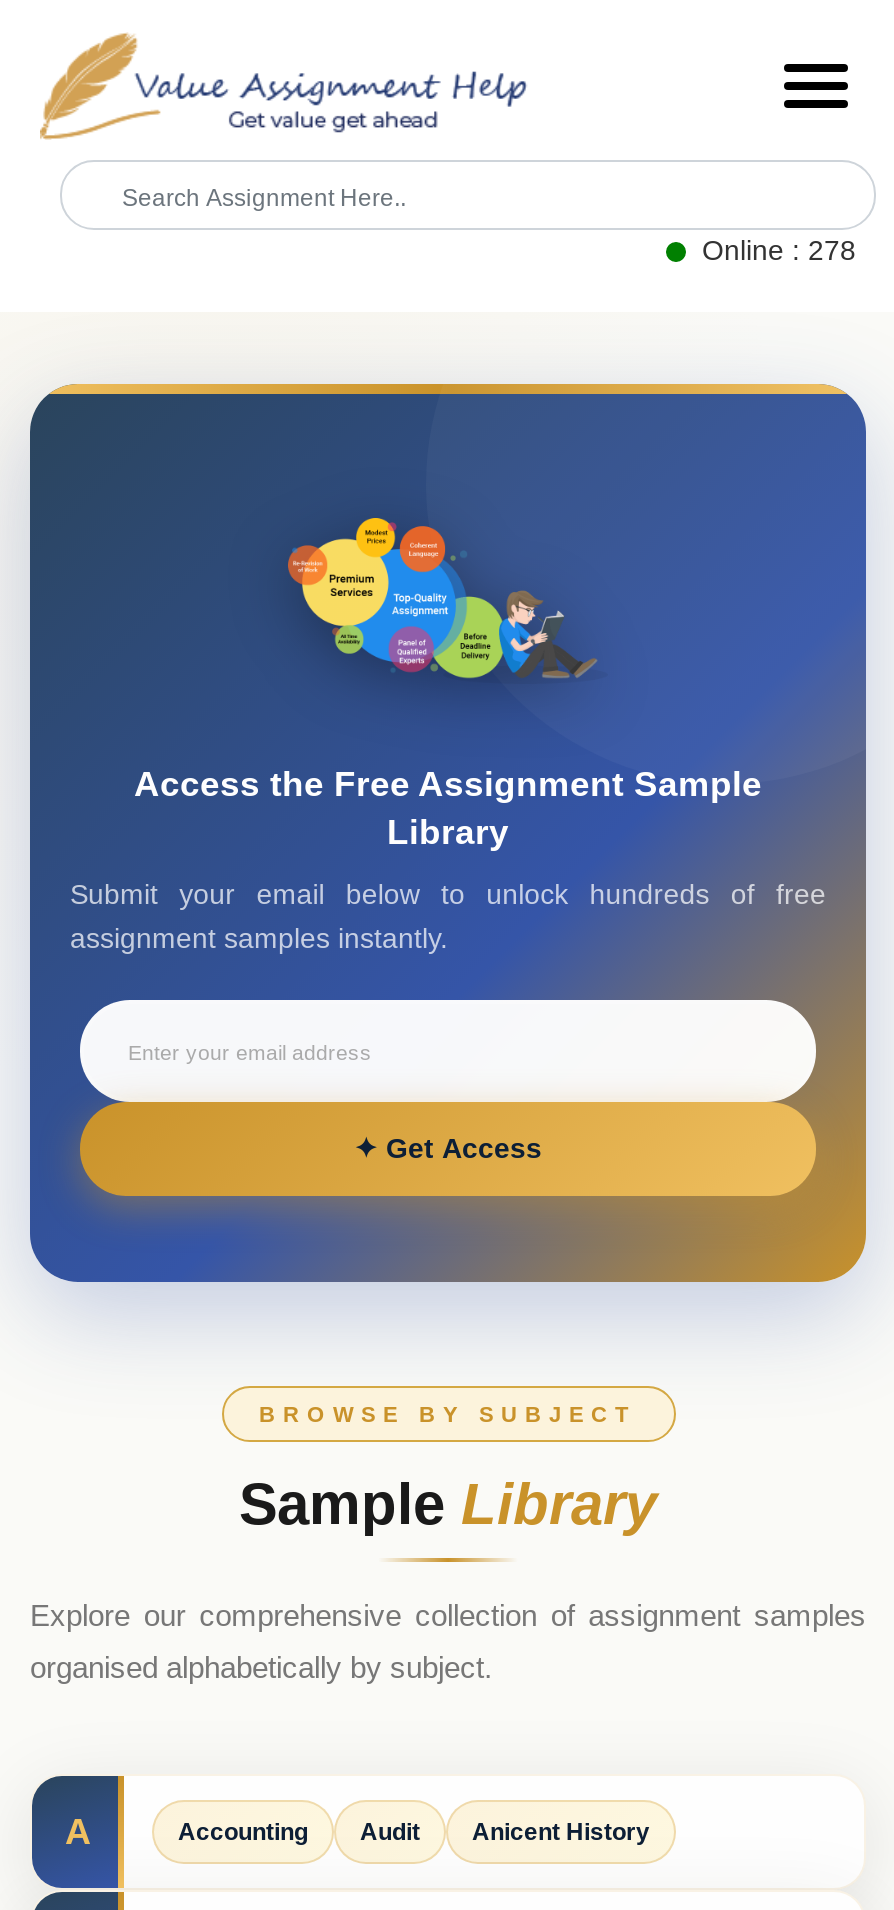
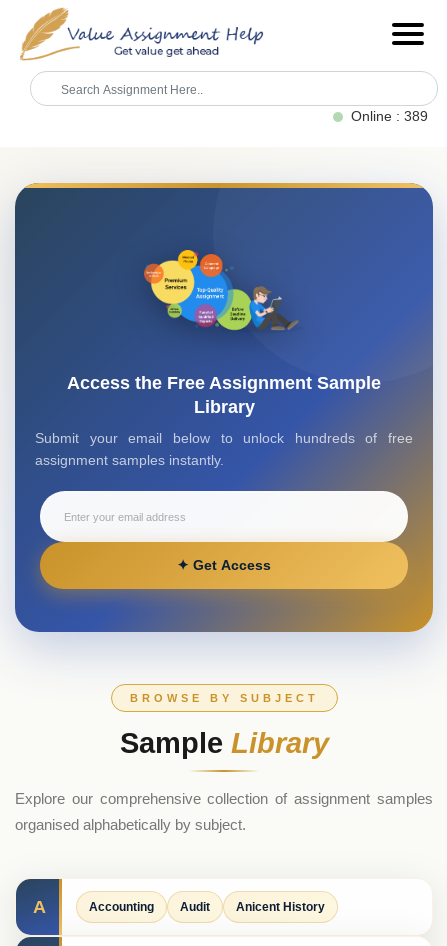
- Online : 278
+ Online : 389
